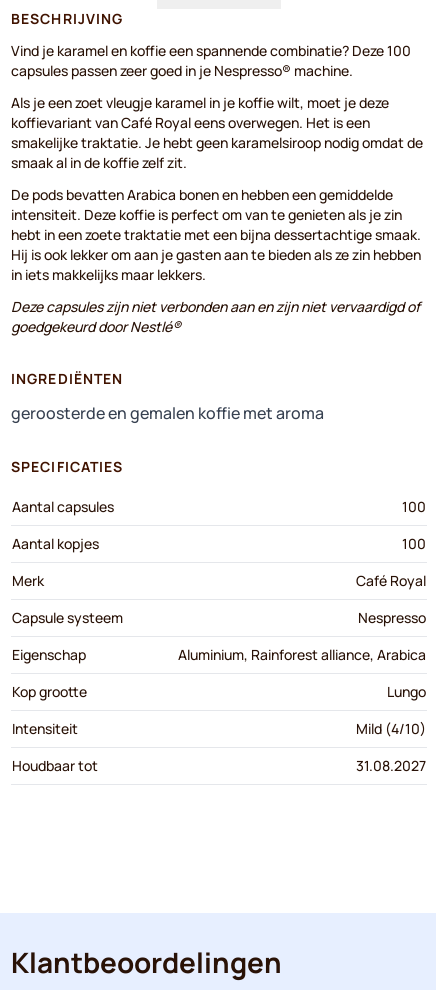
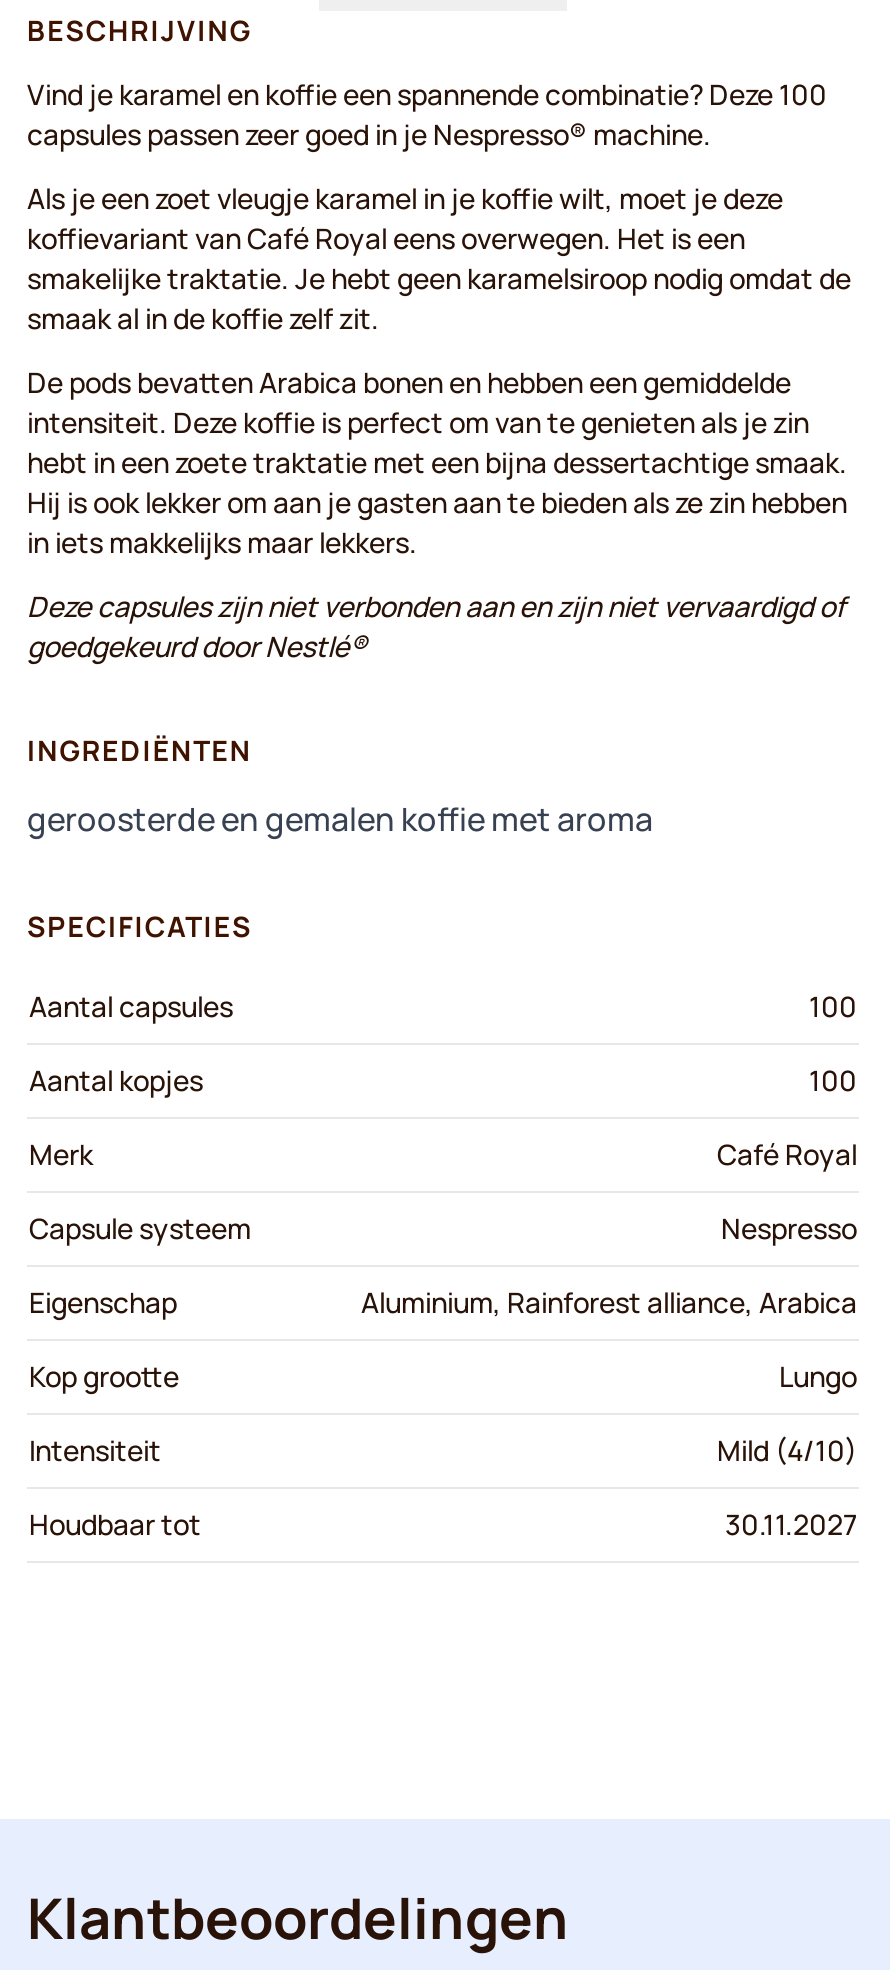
- 31.08.2027
+ 30.11.2027
